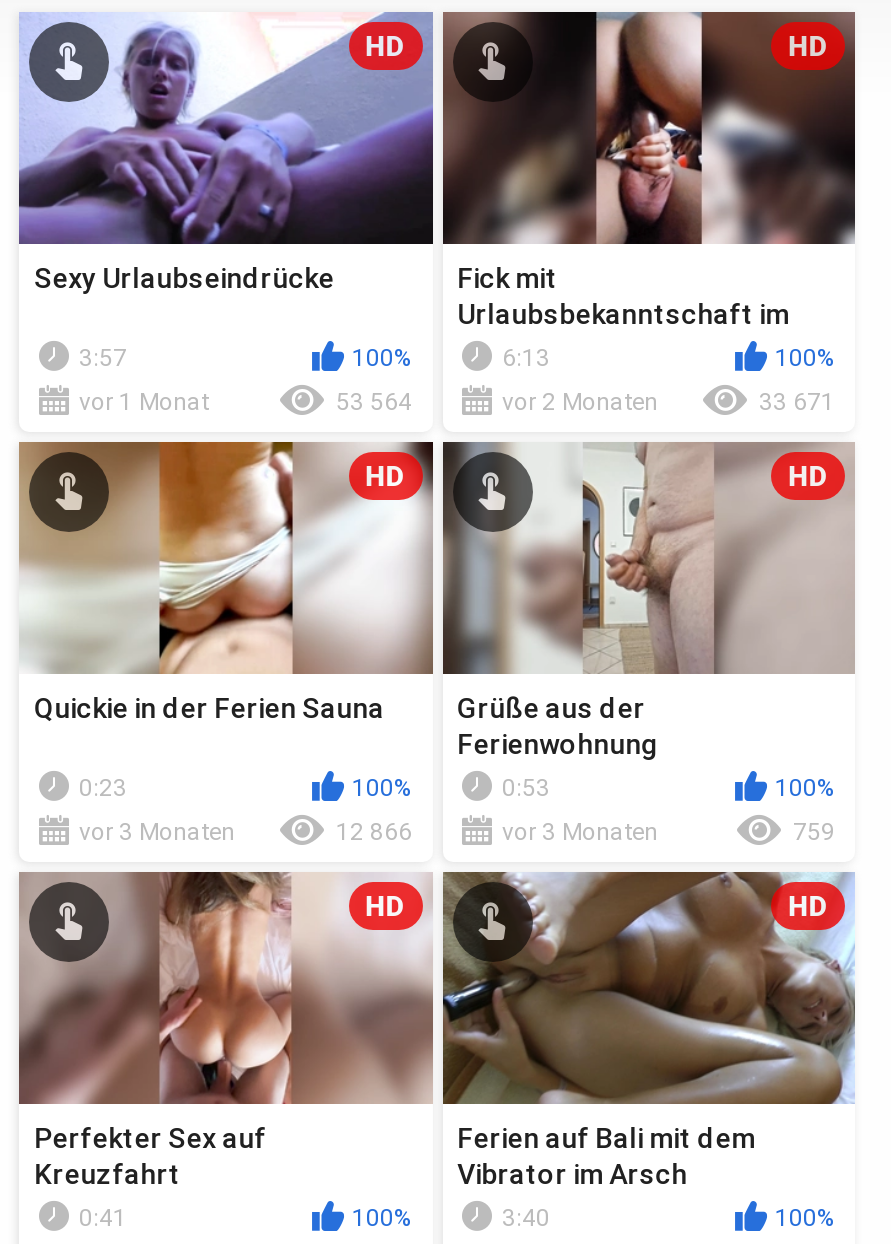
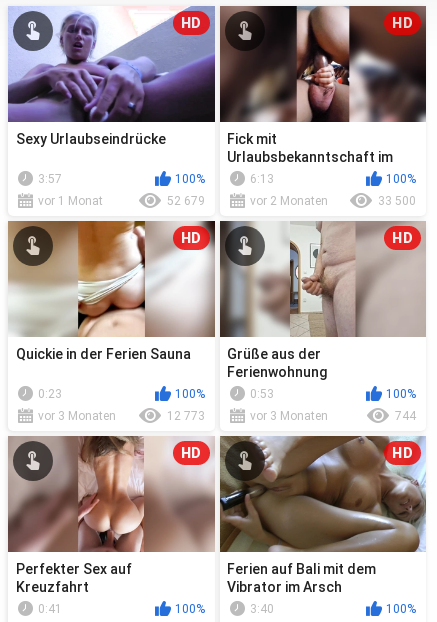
- 53 564
+ 52 679

- 33 671
+ 33 500

- 12 866
+ 12 773

- 759
+ 744
